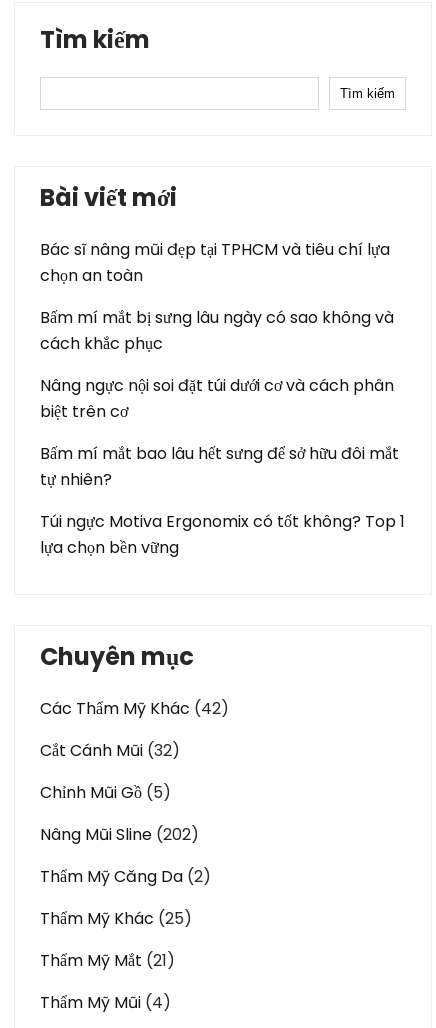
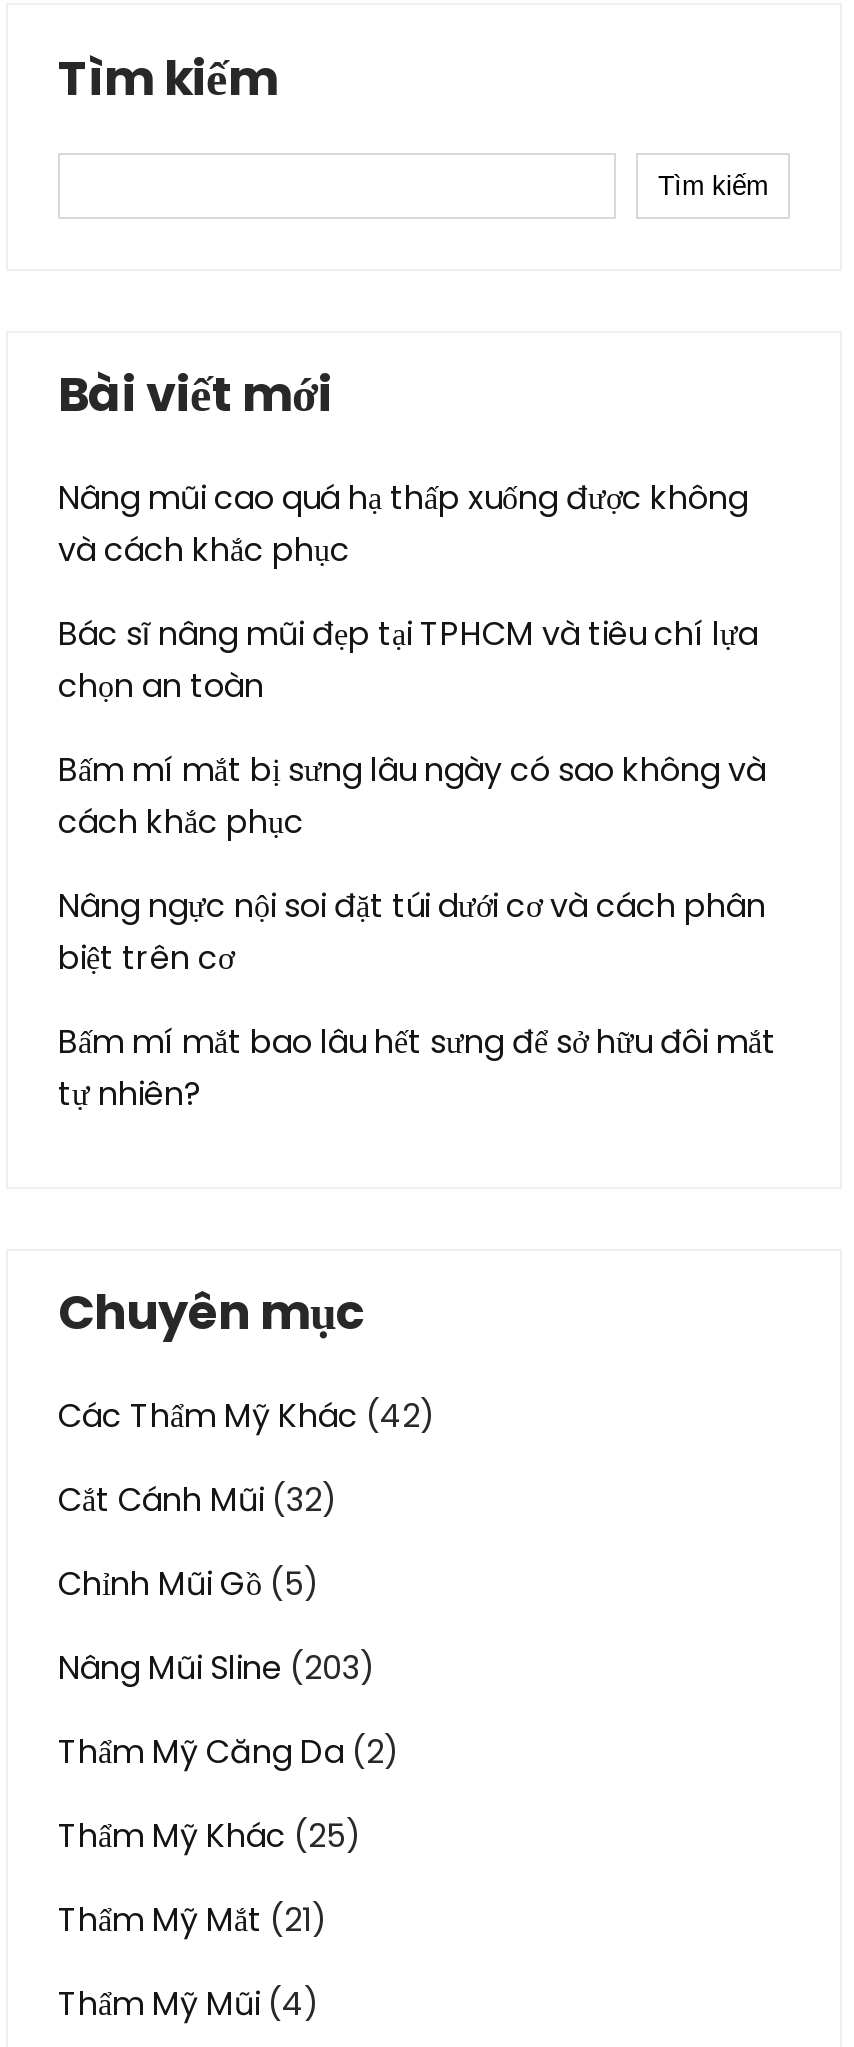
+ Nâng mũi cao quá hạ thấp xuống được không
+ và cách khắc phục

moved down: Bác sĩ nâng mũi đẹp tại TPHCM và tiêu chí lựa | chọn an toàn | Bấm mí mắt bị sưng lâu ngày có sao không và | cách khắc phục | Nâng ngực nội soi đặt túi dưới cơ và cách phân | biệt trên cơ | Bấm mí mắt bao lâu hết sưng để sở hữu đôi mắt | tự nhiên?

- Túi ngực Motiva Ergonomix có tốt không? Top 1
- lựa chọn bền vững

- Nâng Mũi Sline (202)
+ Nâng Mũi Sline (203)
